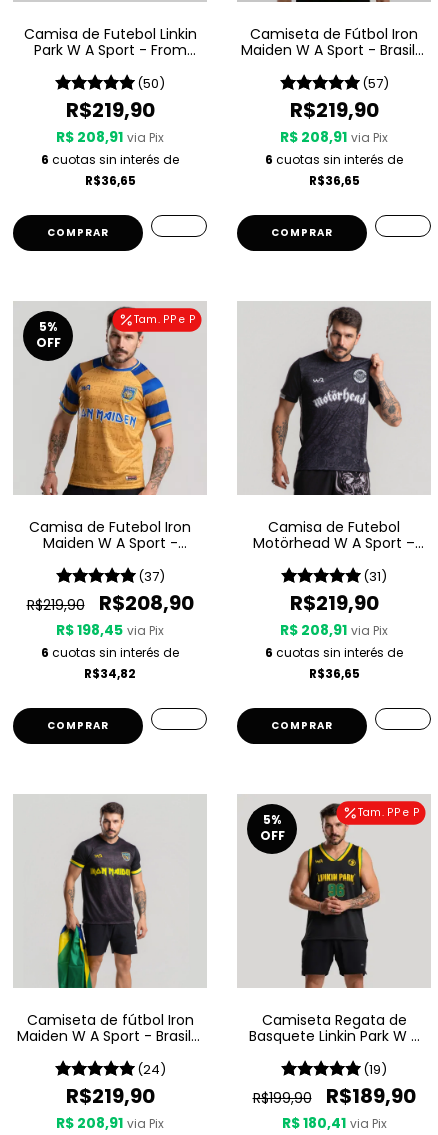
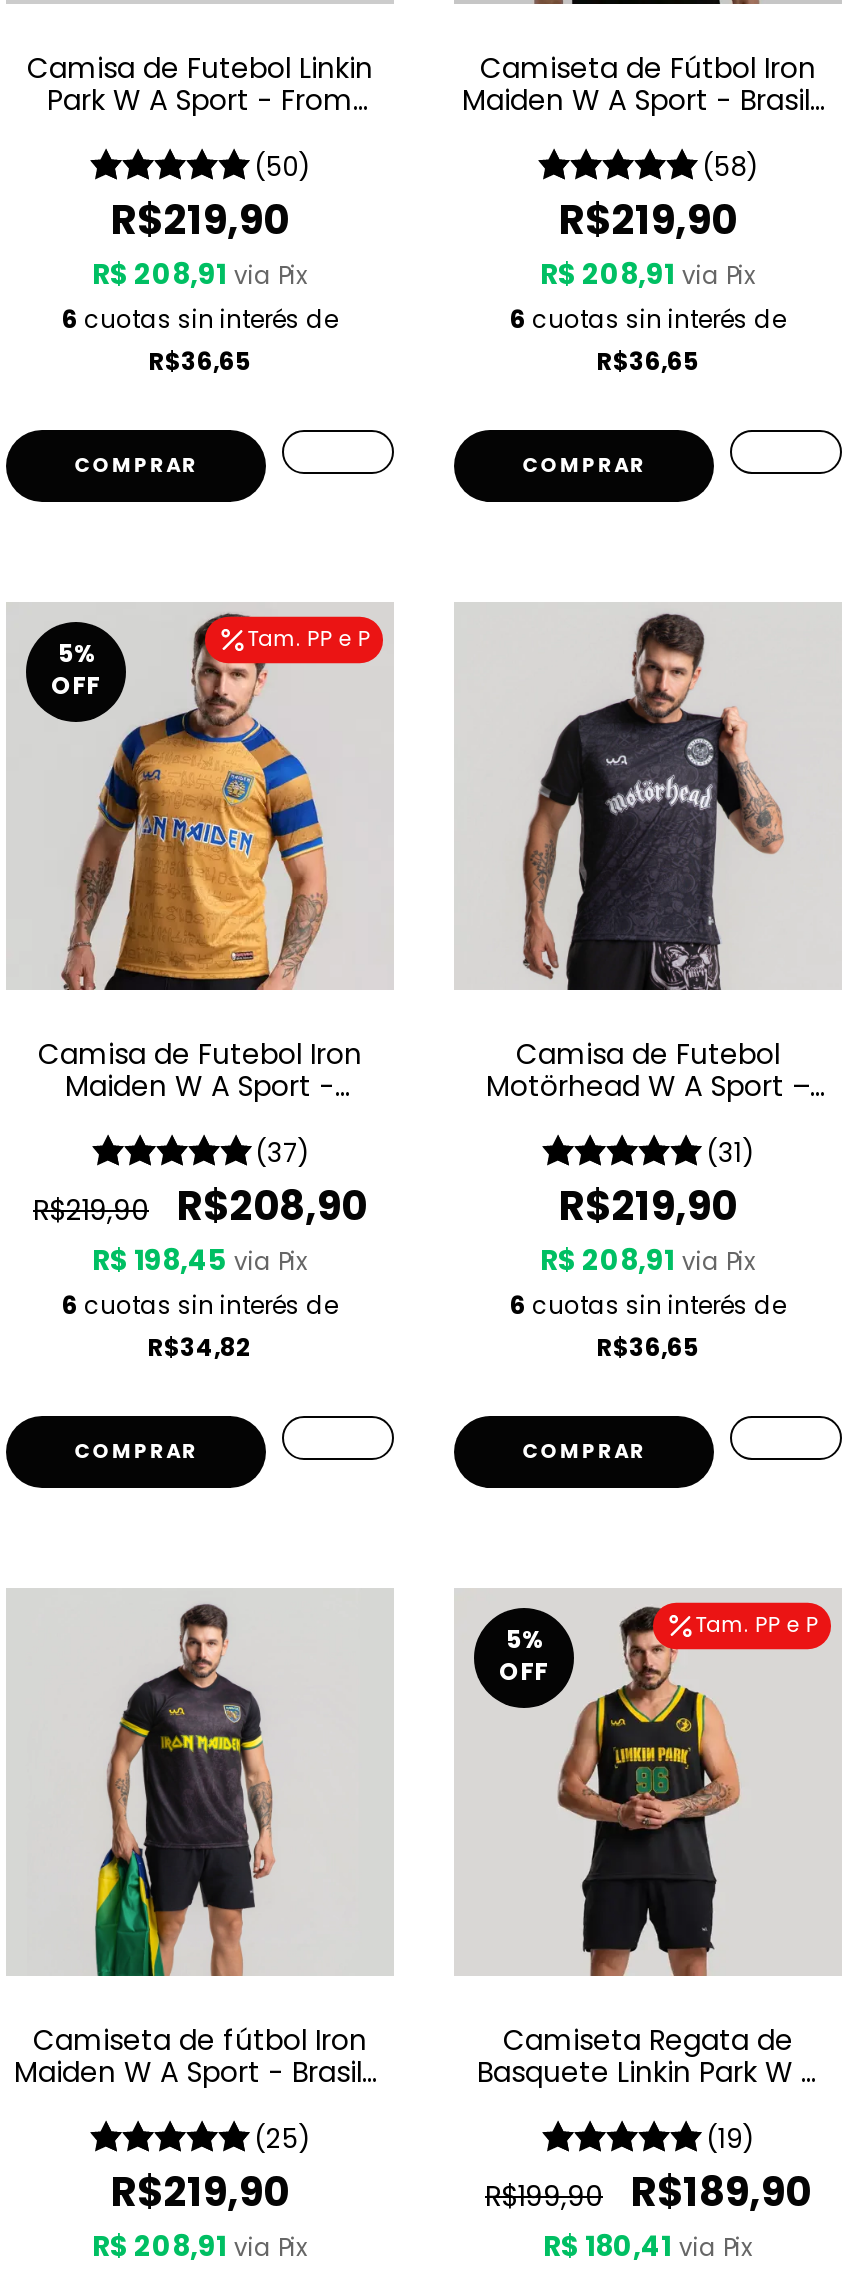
- (57)
+ (58)

- (24)
+ (25)
